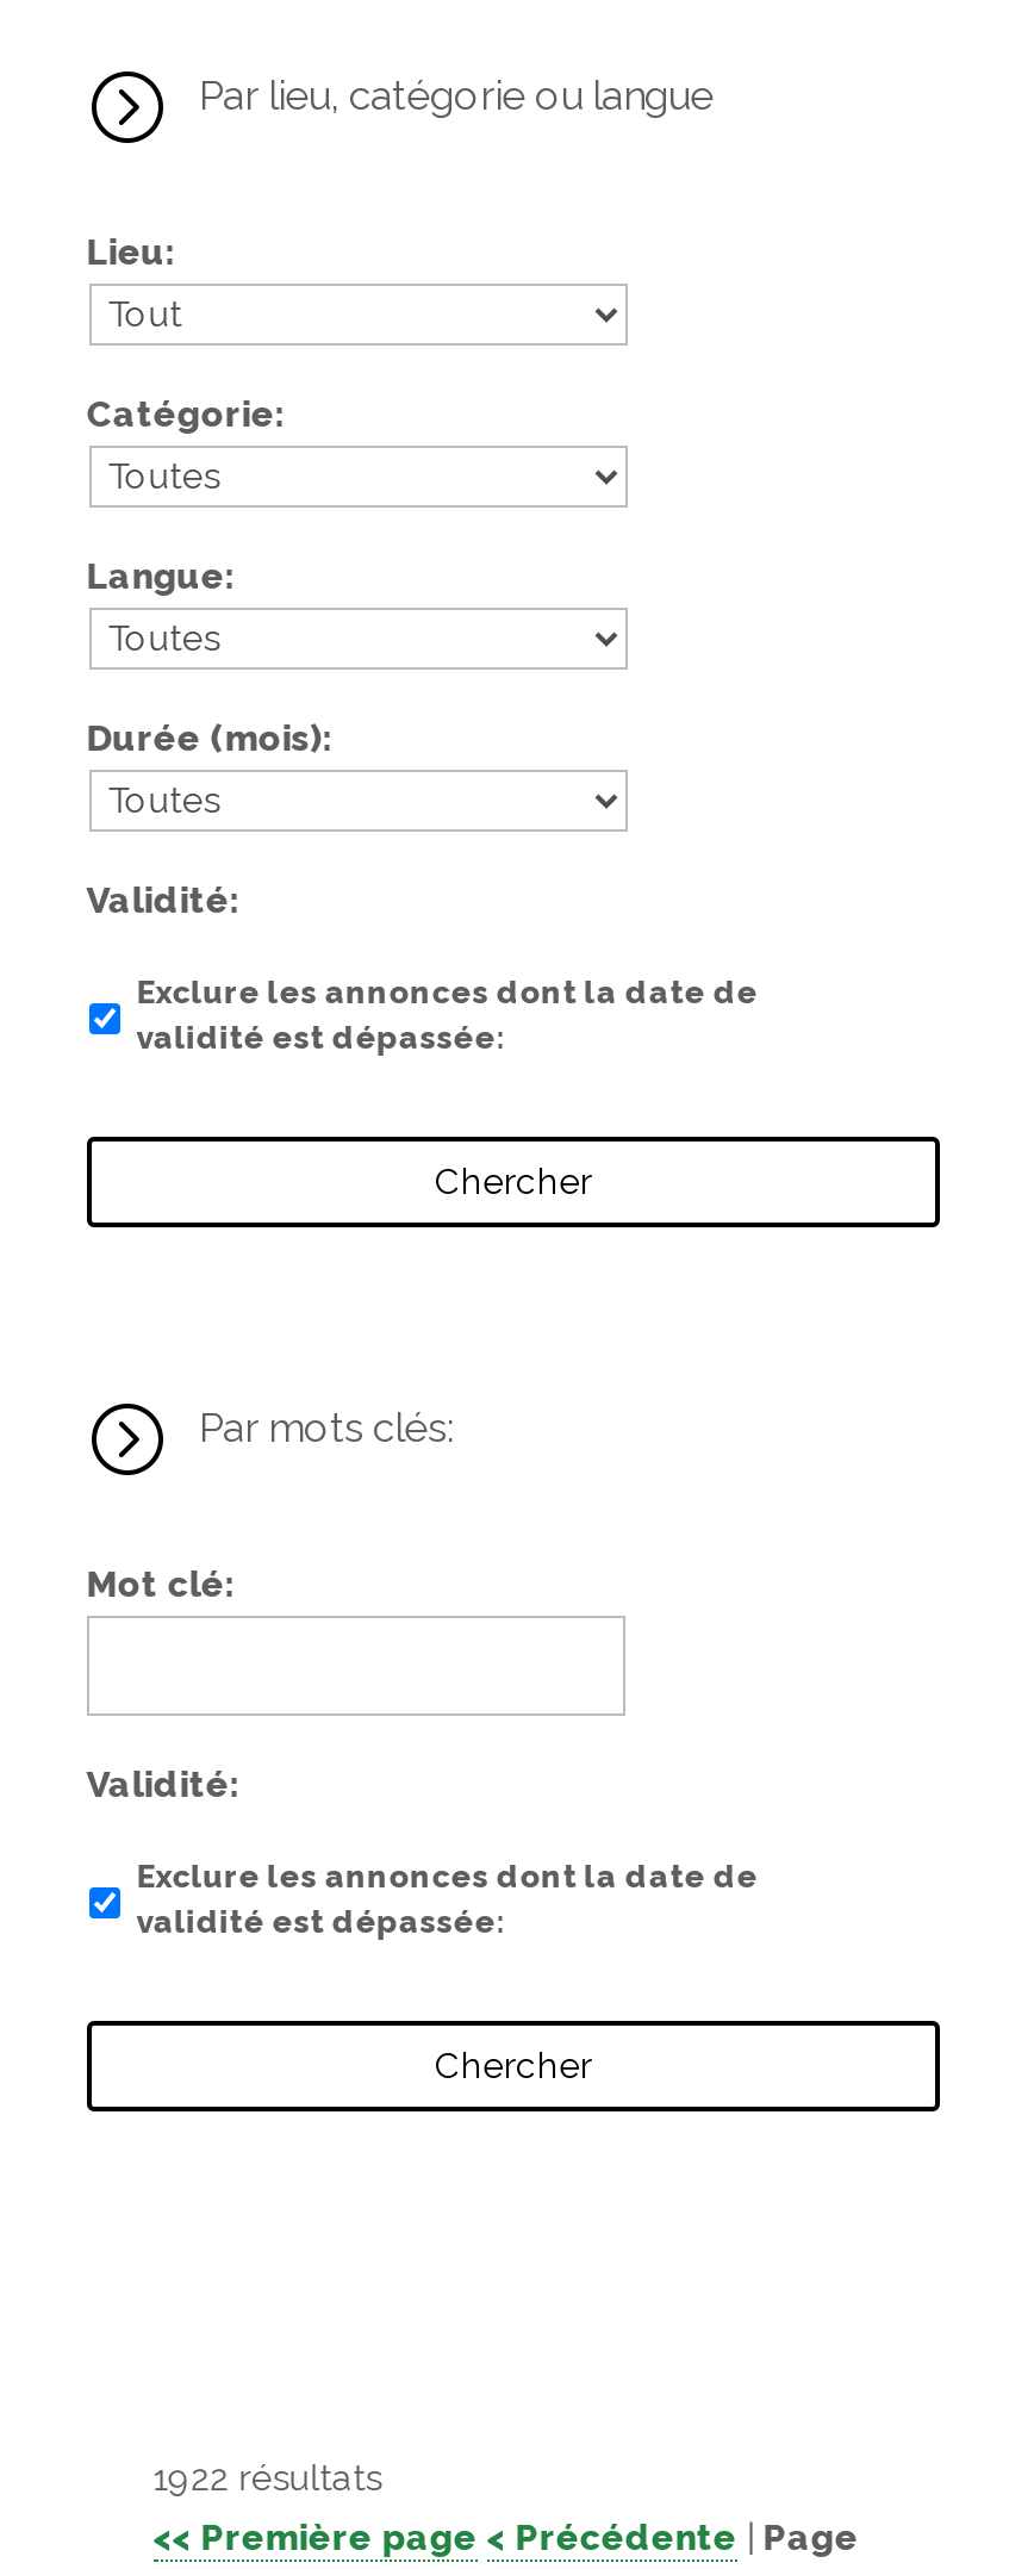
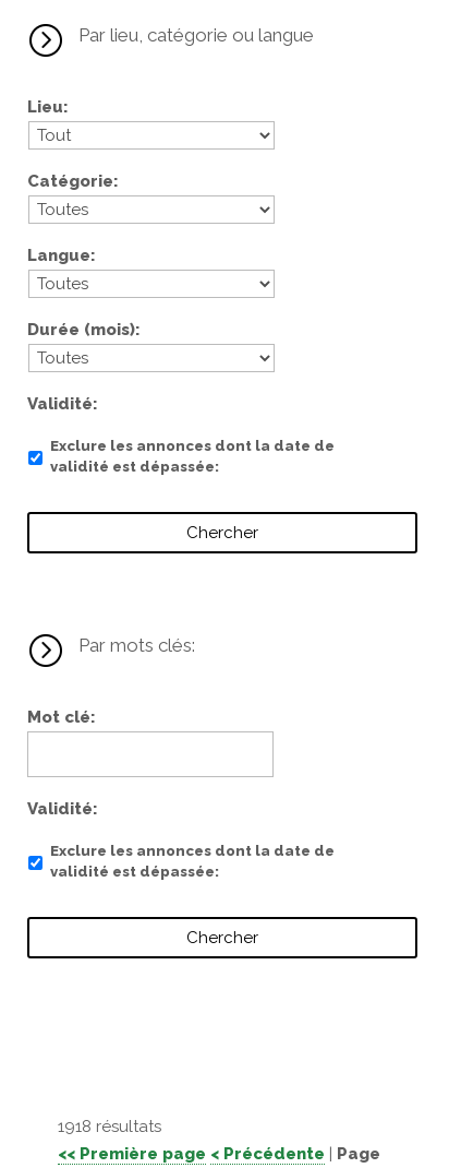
- 1922 résultats
+ 1918 résultats
